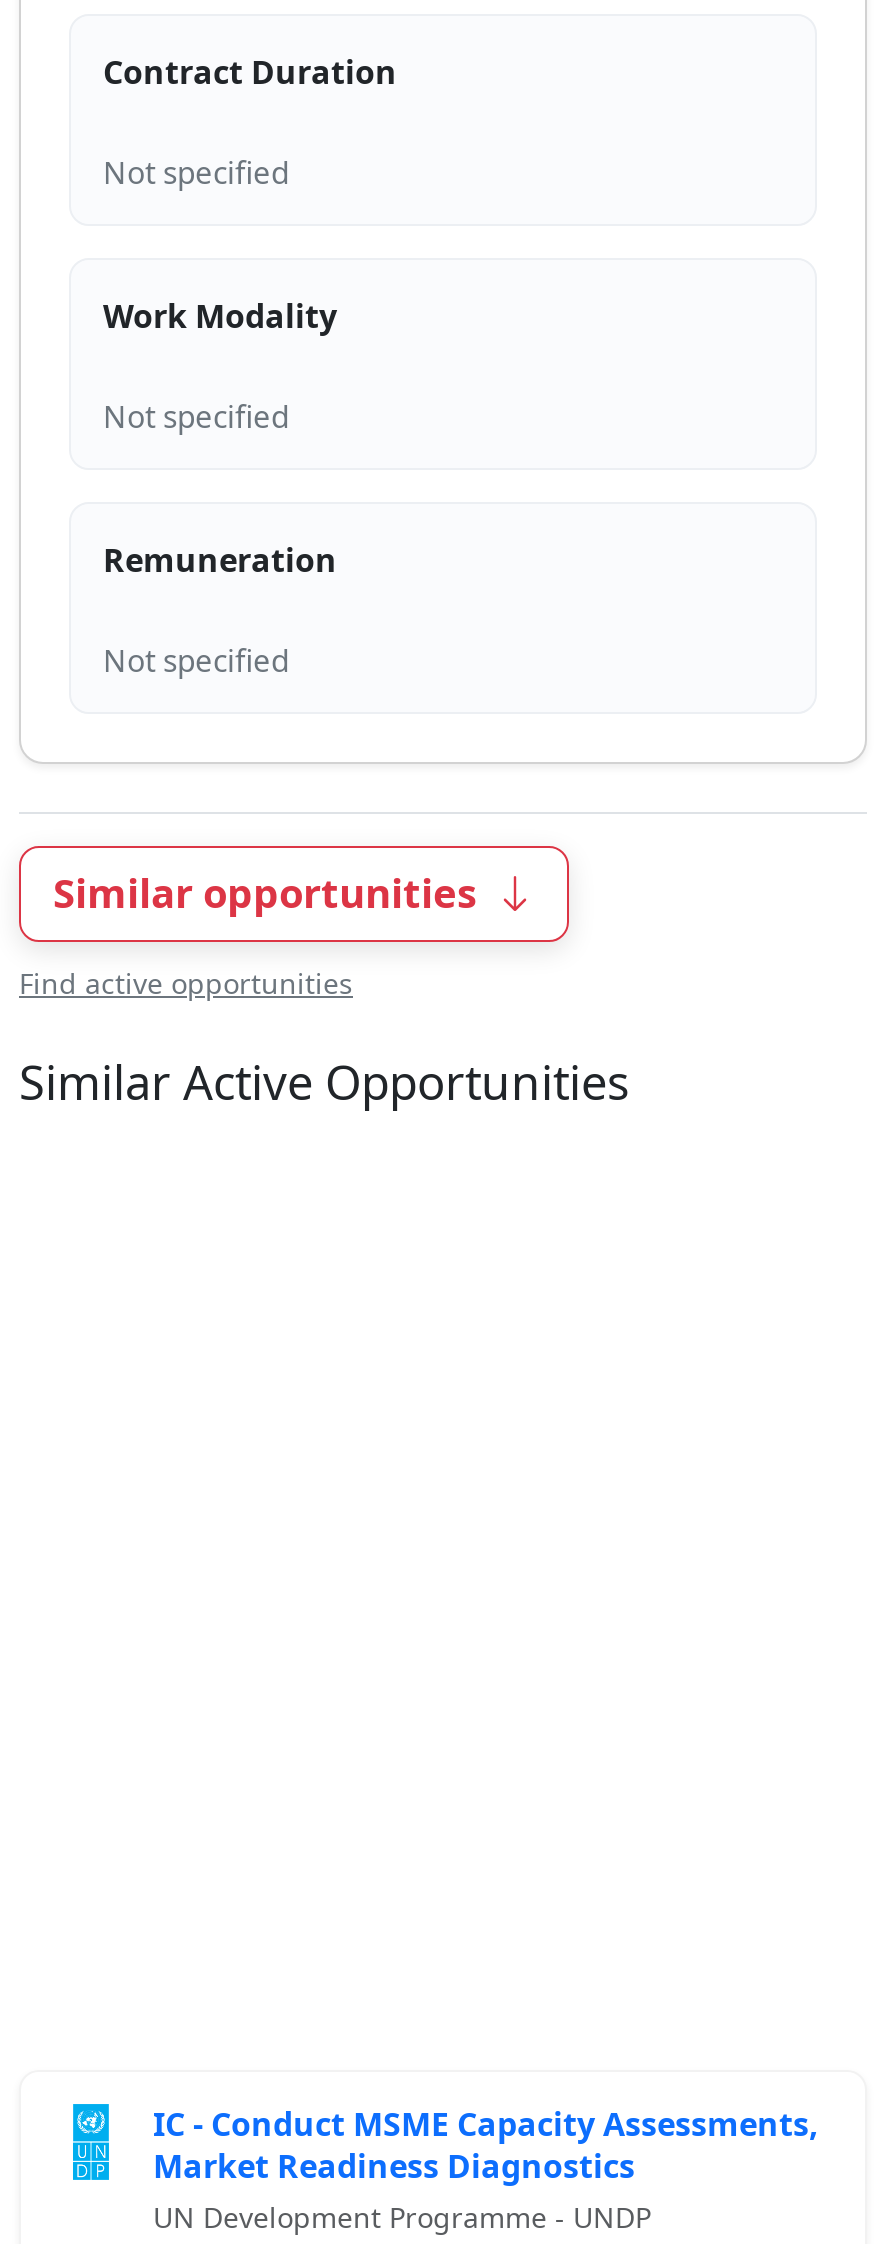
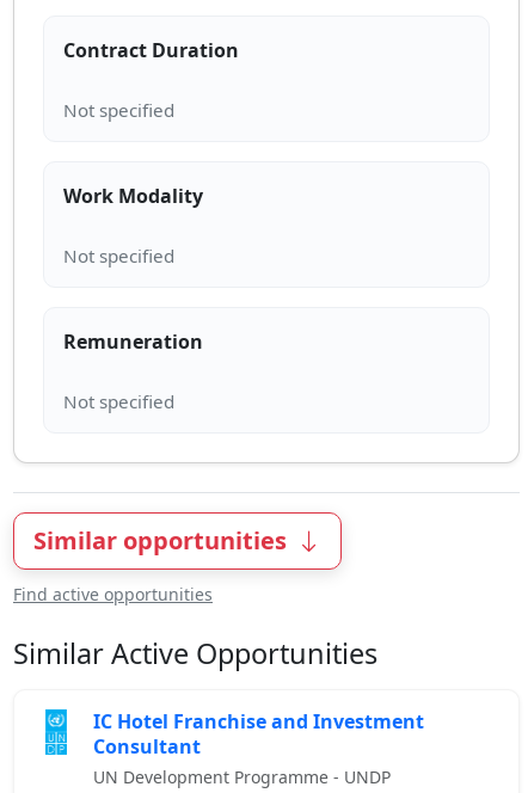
- IC - Conduct MSME Capacity Assessments,
- Market Readiness Diagnostics
+ IC Hotel Franchise and Investment
+ Consultant
